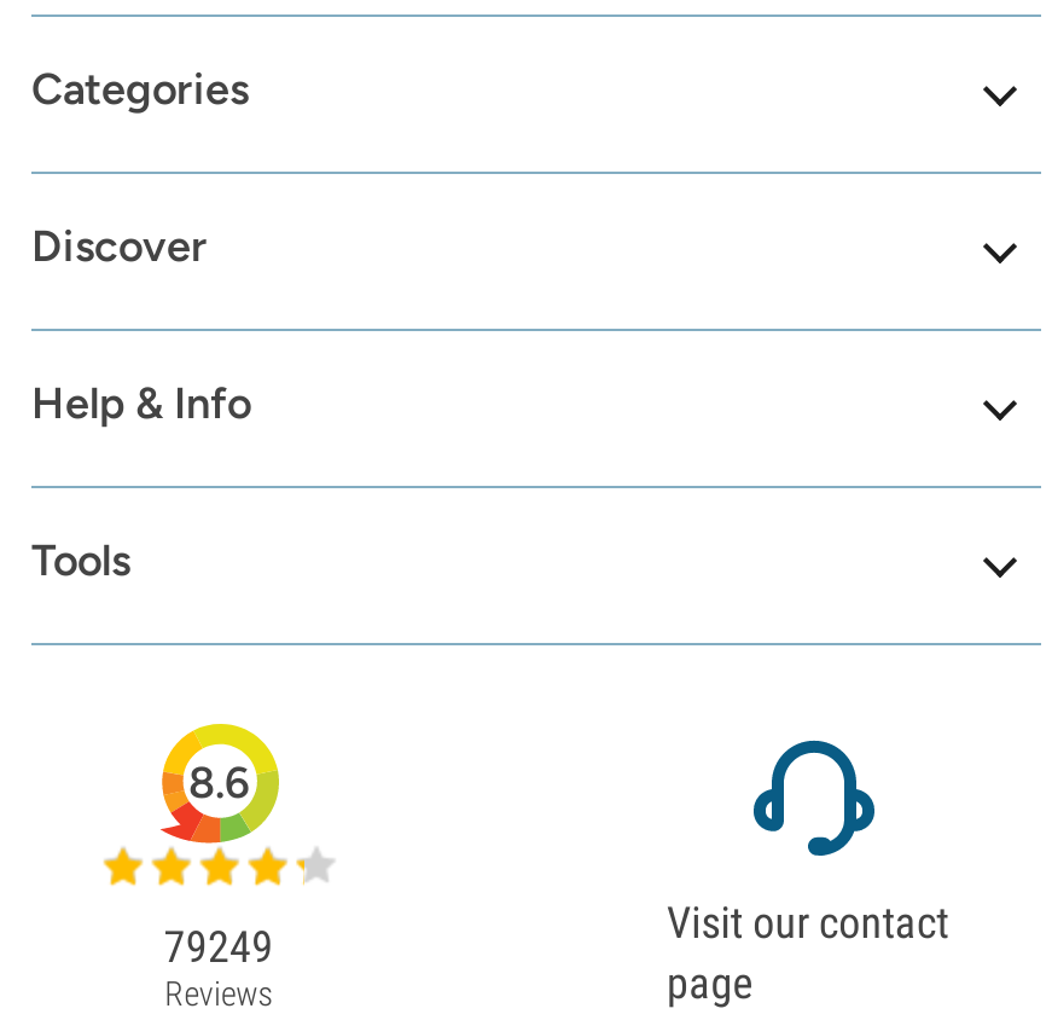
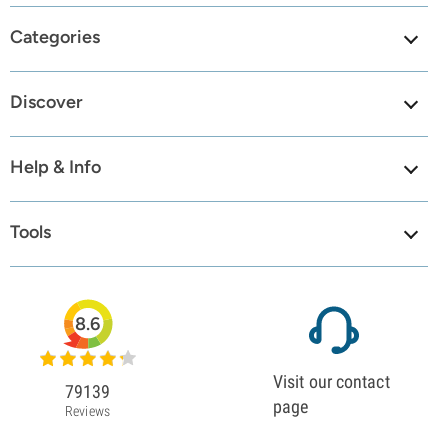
- 79249
+ 79139
